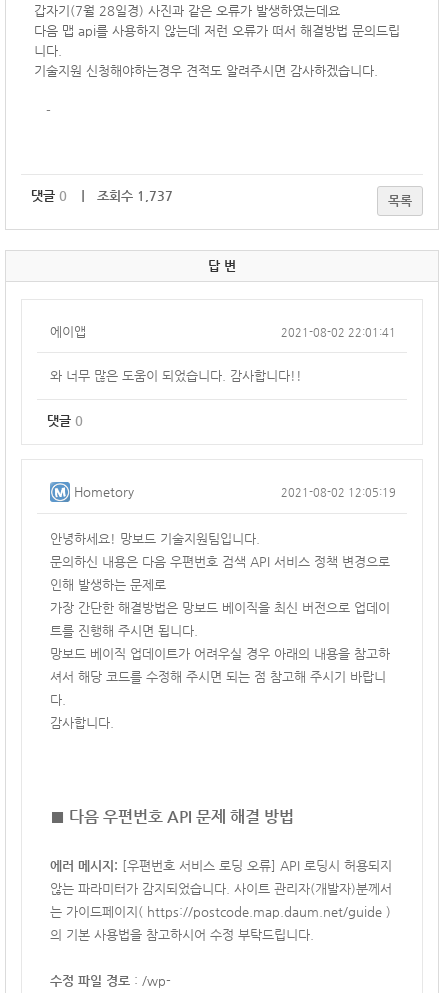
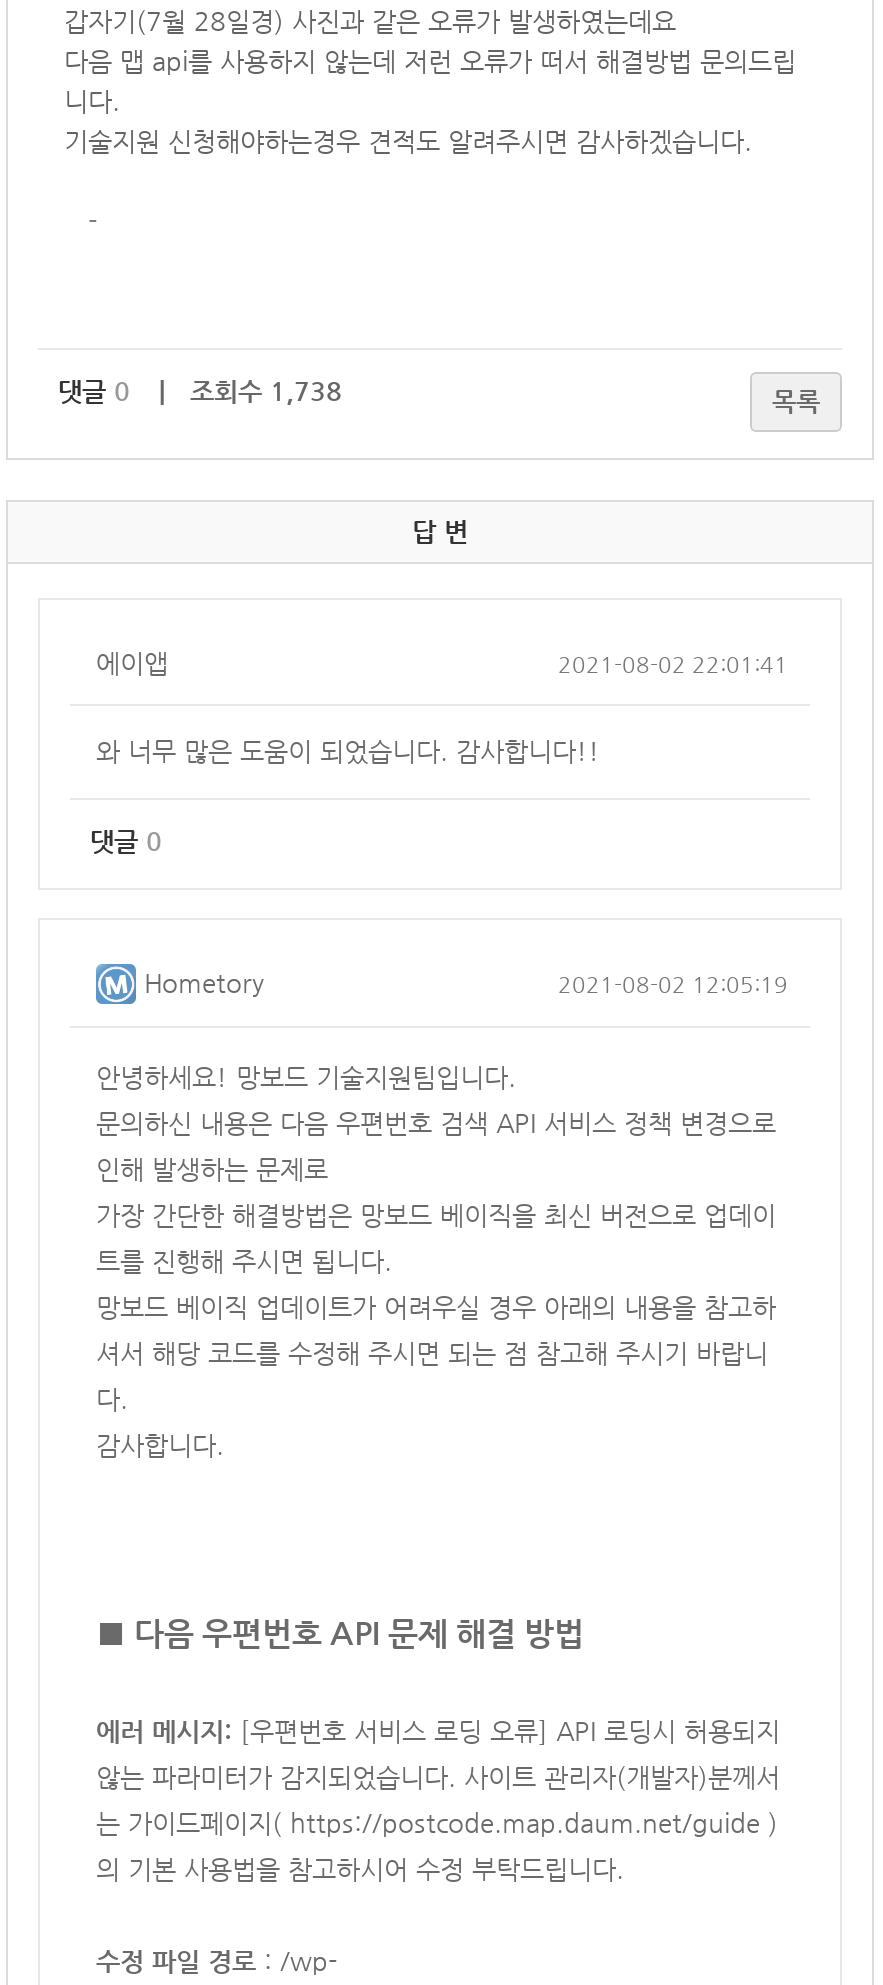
- 댓글 0 ｜ 조회수 1,737
+ 댓글 0 ｜ 조회수 1,738
